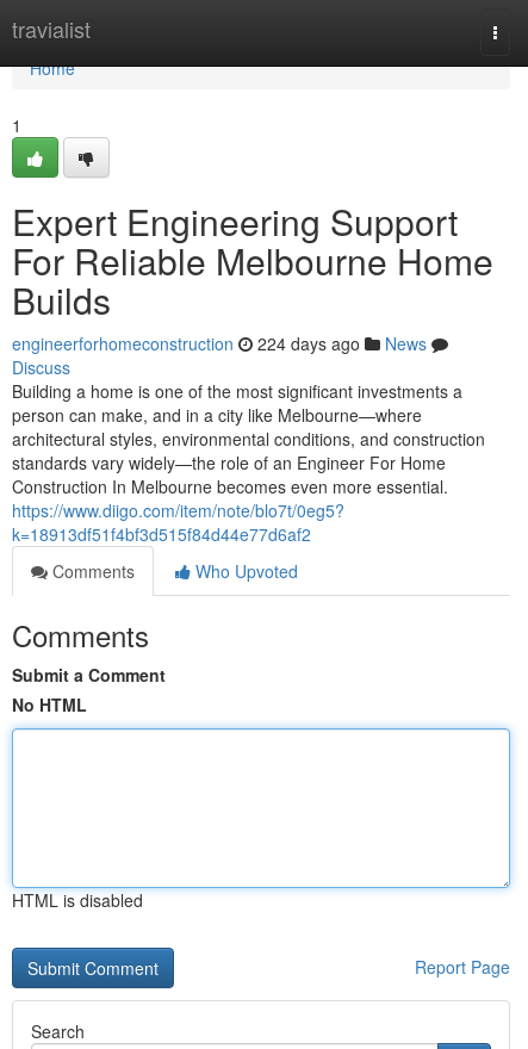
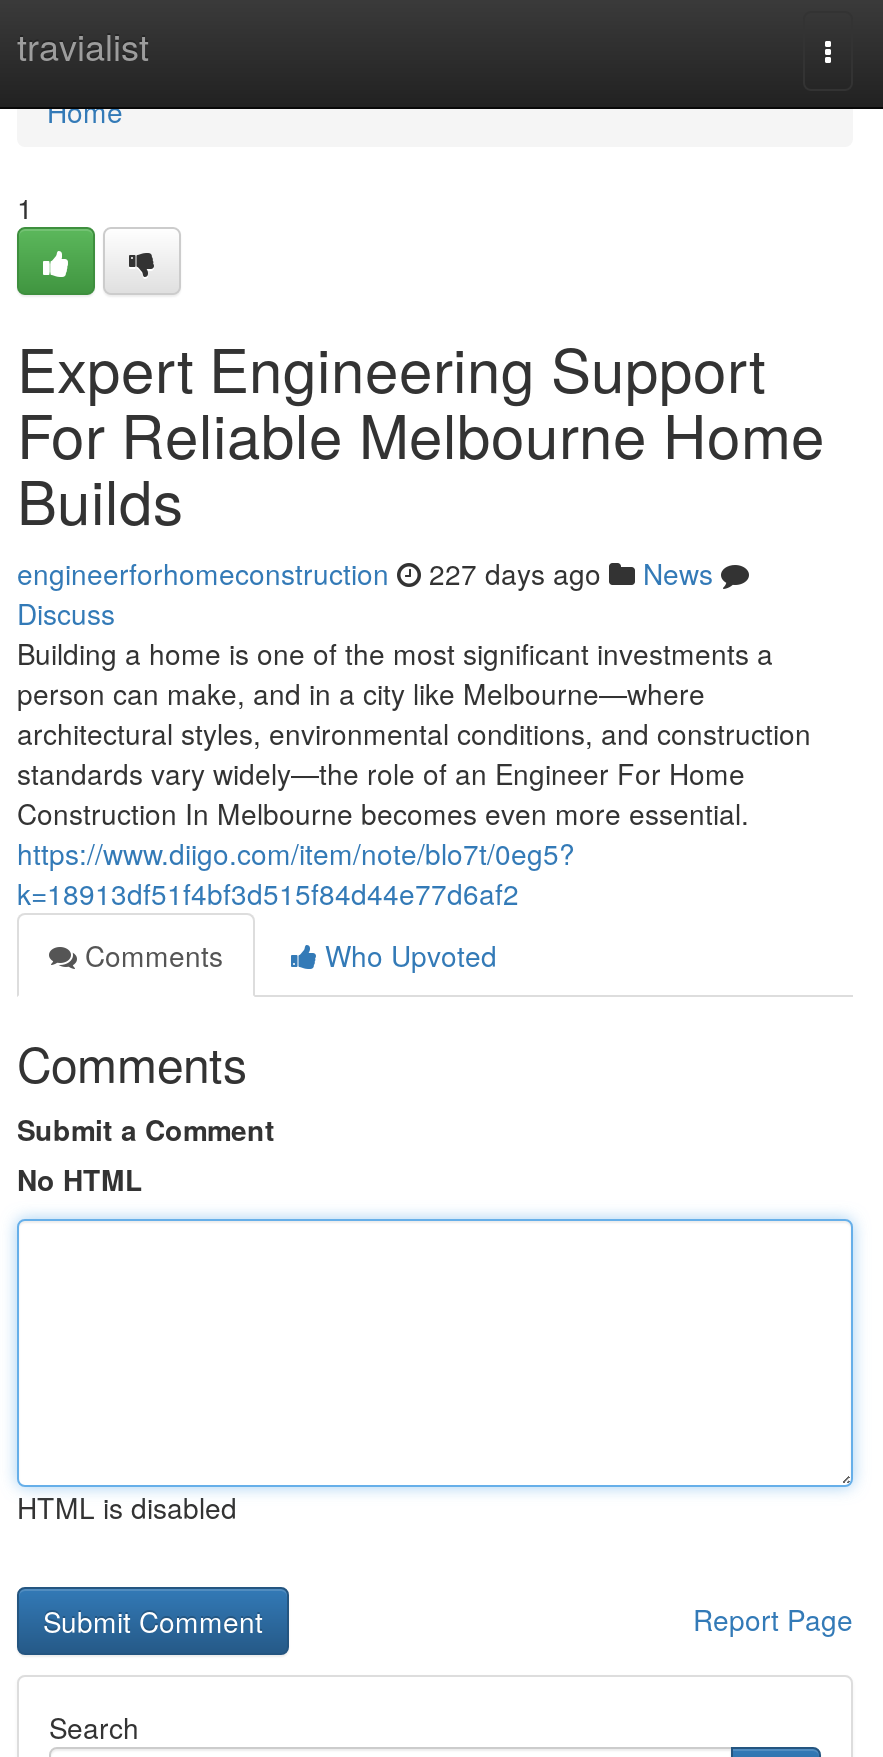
- engineerforhomeconstruction 224 days ago News
+ engineerforhomeconstruction 227 days ago News
